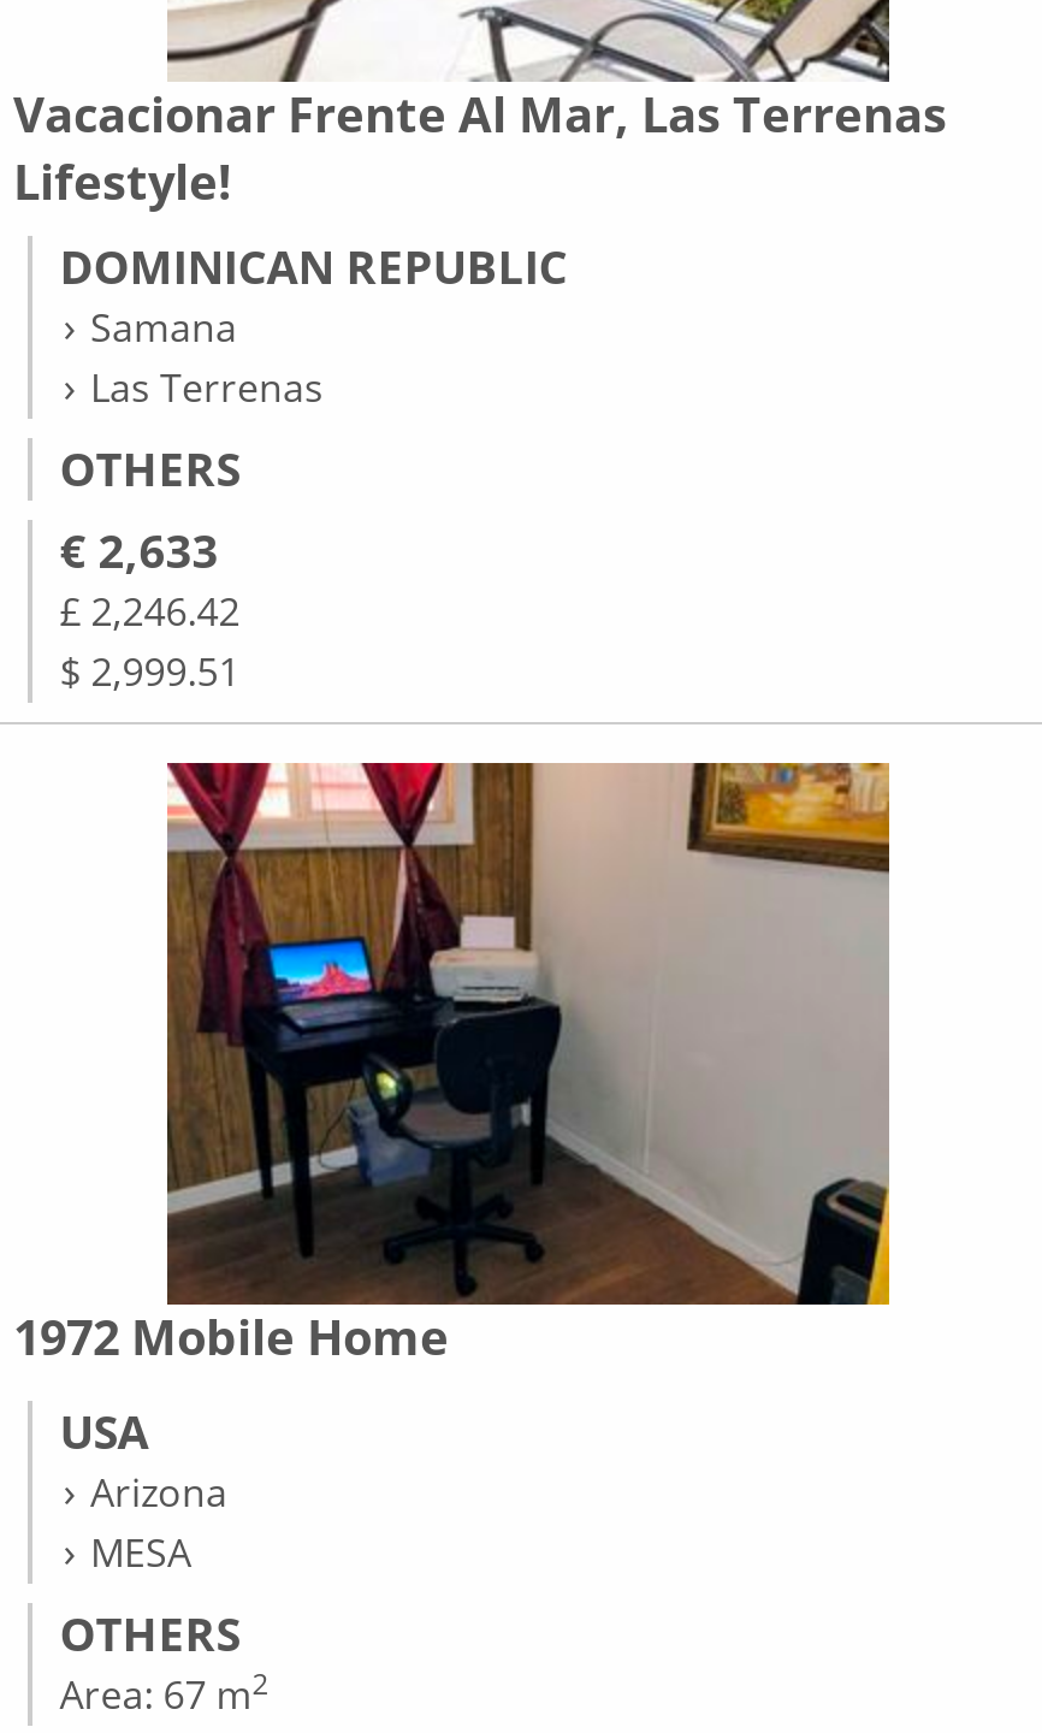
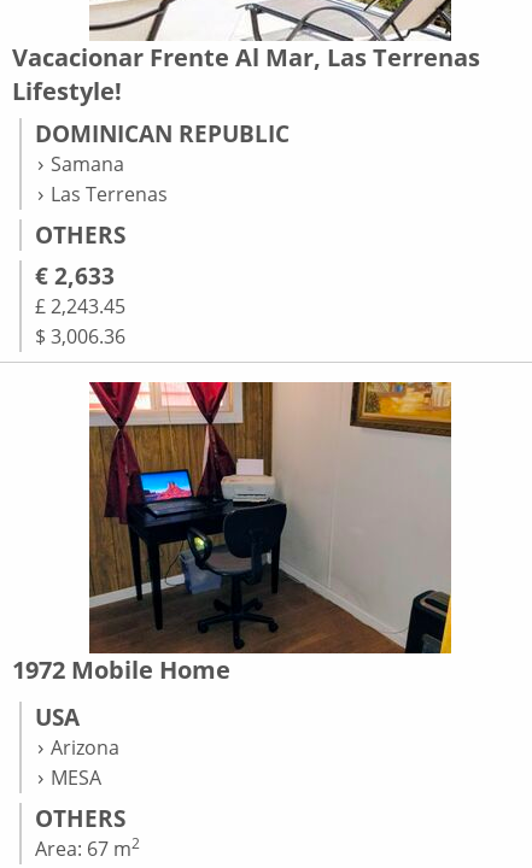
- £ 2,246.42
+ £ 2,243.45

- $ 2,999.51
+ $ 3,006.36
